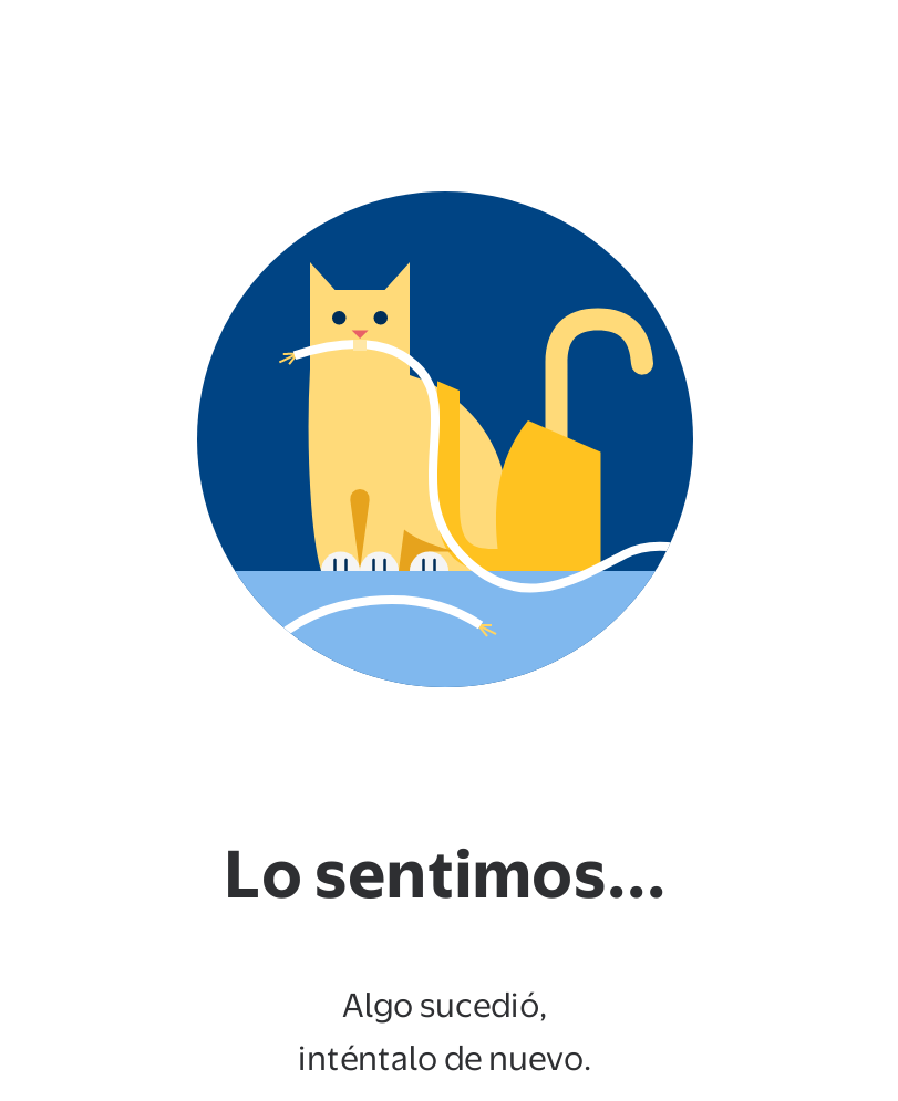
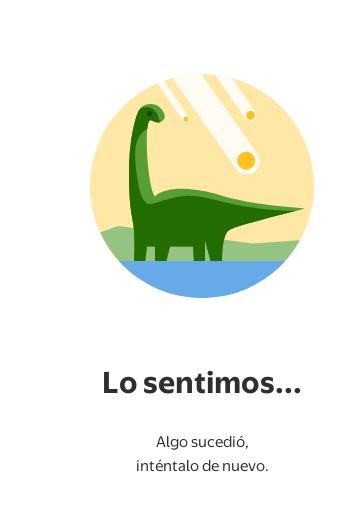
- [image]
+ [image]
